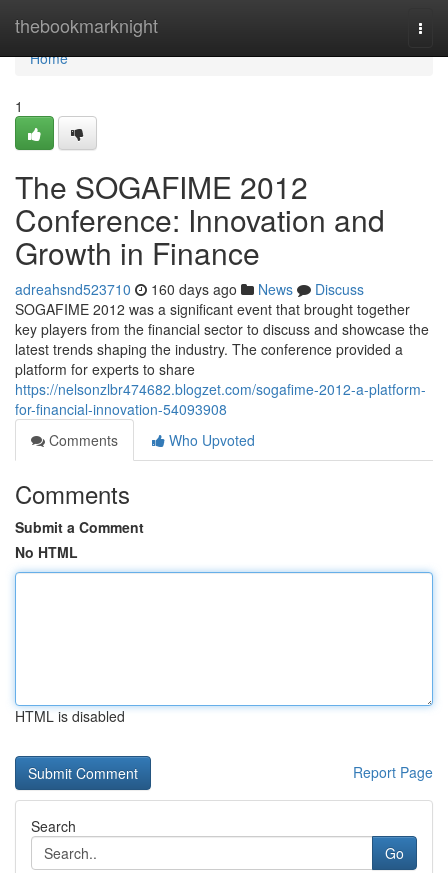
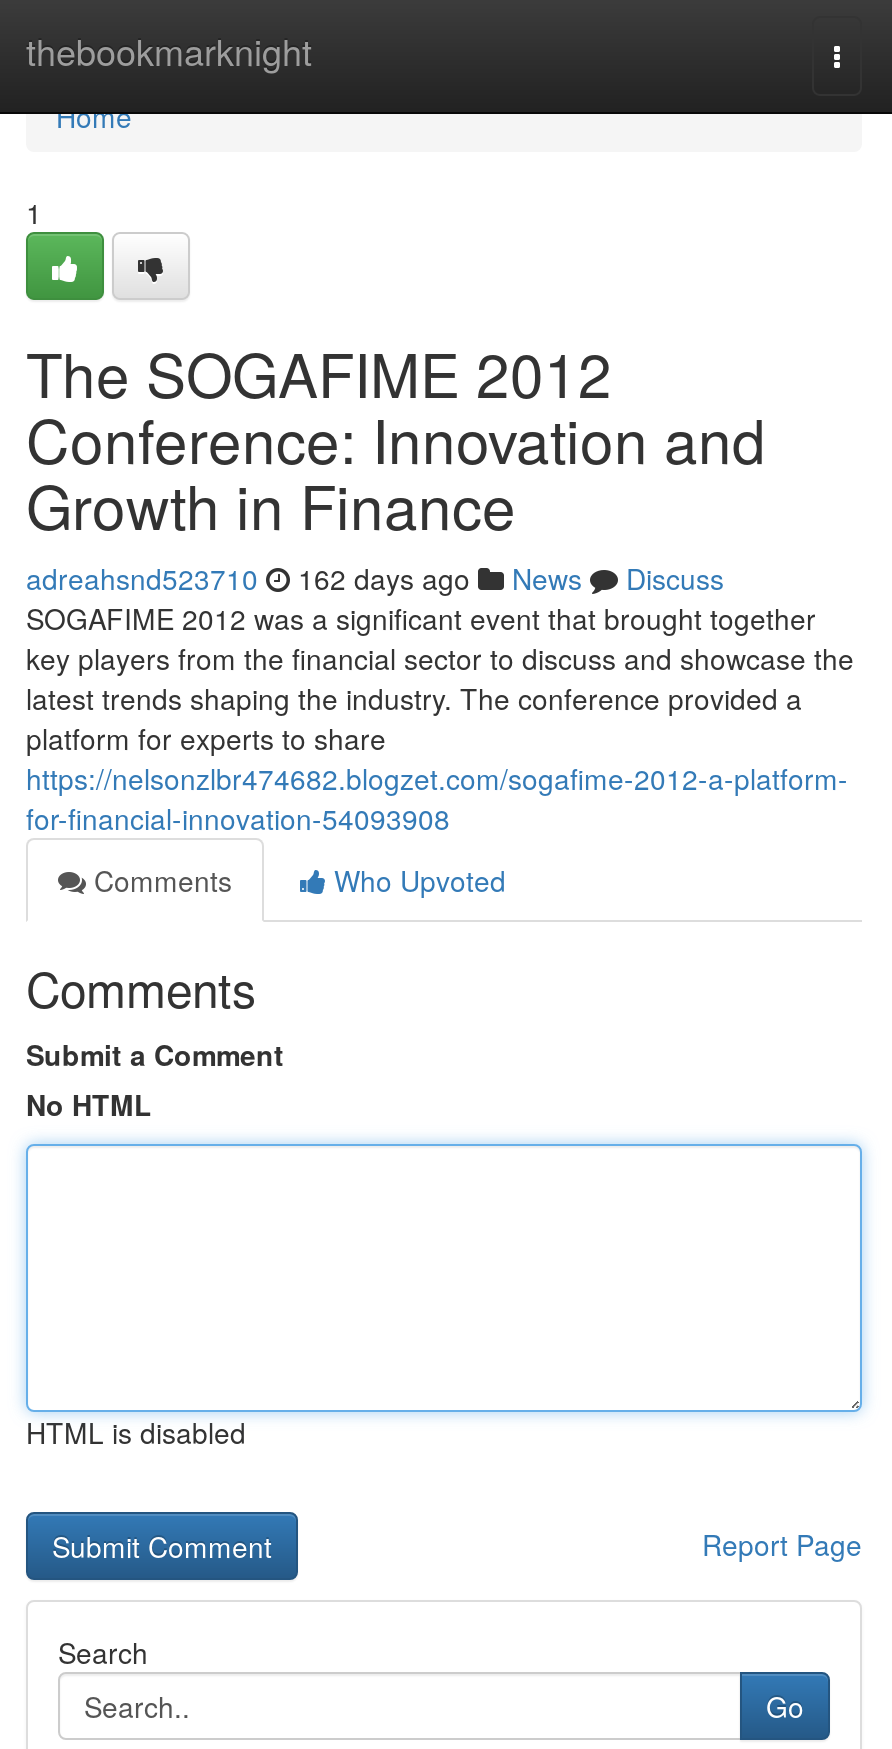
- adreahsnd523710 160 days ago News Discuss
+ adreahsnd523710 162 days ago News Discuss
